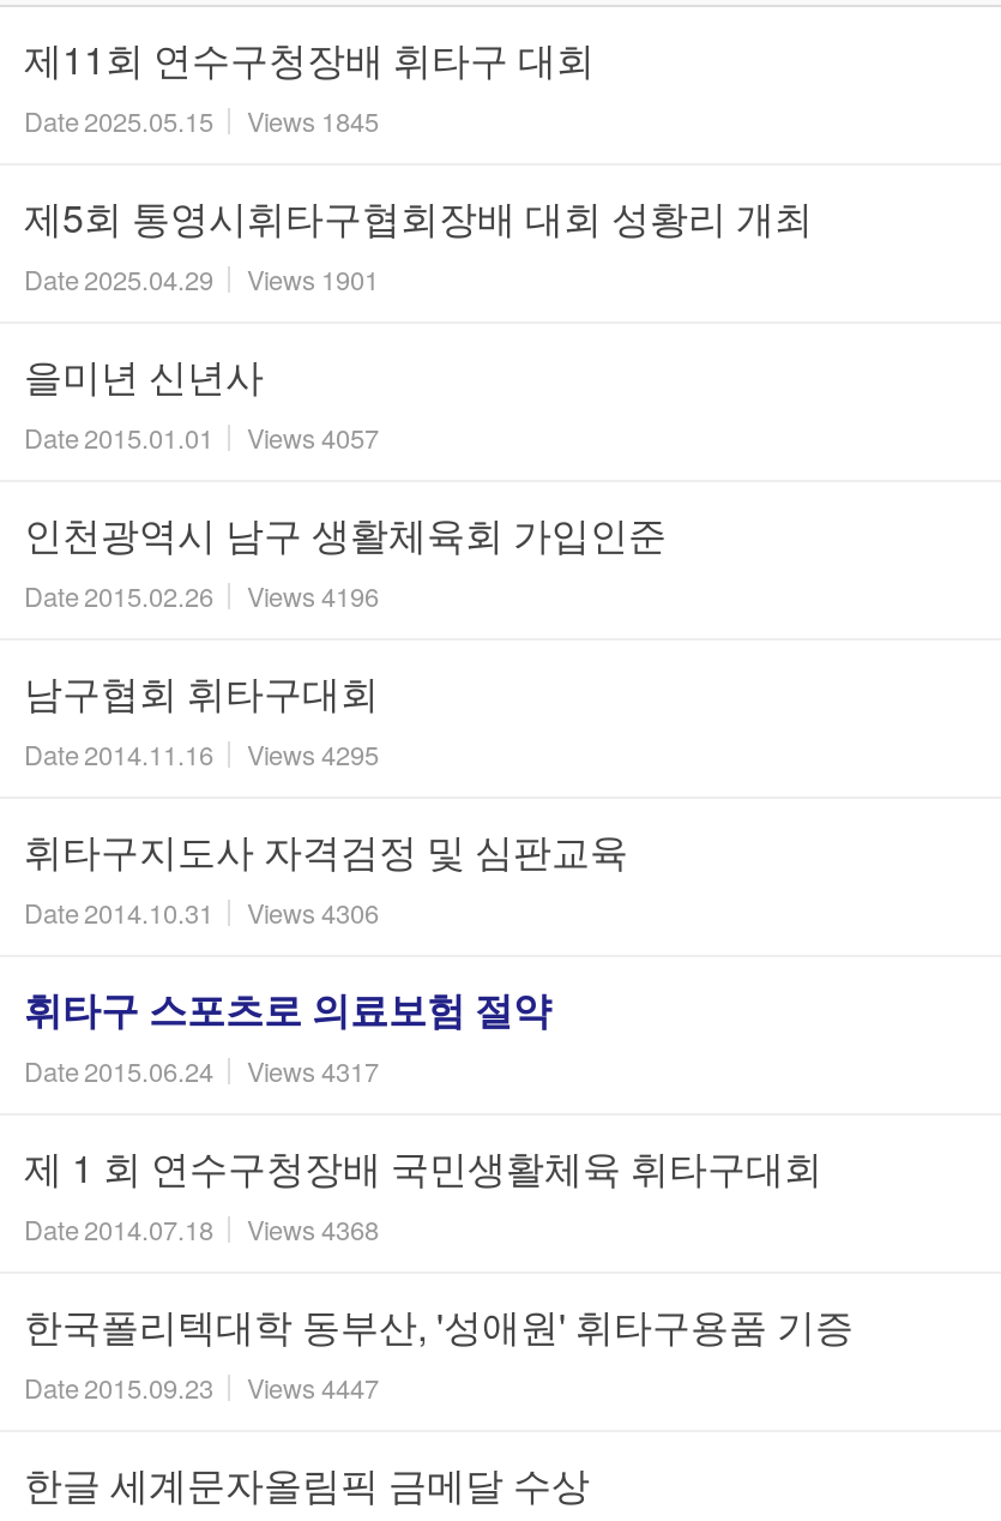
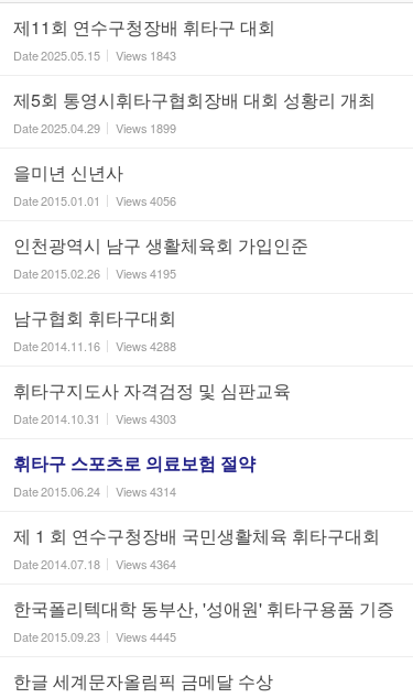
- Date 2025.05.15 Views 1845
+ Date 2025.05.15 Views 1843

- Date 2025.04.29 Views 1901
+ Date 2025.04.29 Views 1899

- Date 2015.01.01 Views 4057
+ Date 2015.01.01 Views 4056

- Date 2015.02.26 Views 4196
+ Date 2015.02.26 Views 4195

- Date 2014.11.16 Views 4295
+ Date 2014.11.16 Views 4288

- Date 2014.10.31 Views 4306
+ Date 2014.10.31 Views 4303

- Date 2015.06.24 Views 4317
+ Date 2015.06.24 Views 4314

- Date 2014.07.18 Views 4368
+ Date 2014.07.18 Views 4364

- Date 2015.09.23 Views 4447
+ Date 2015.09.23 Views 4445
